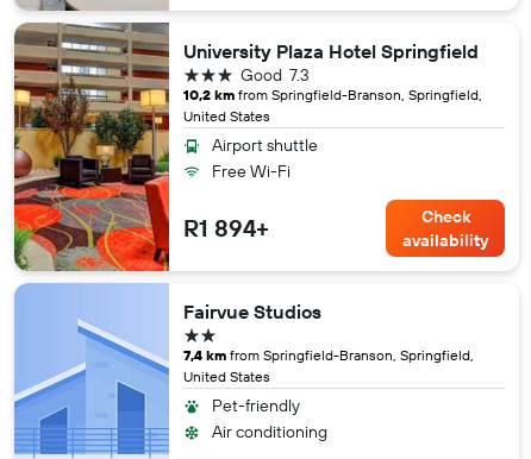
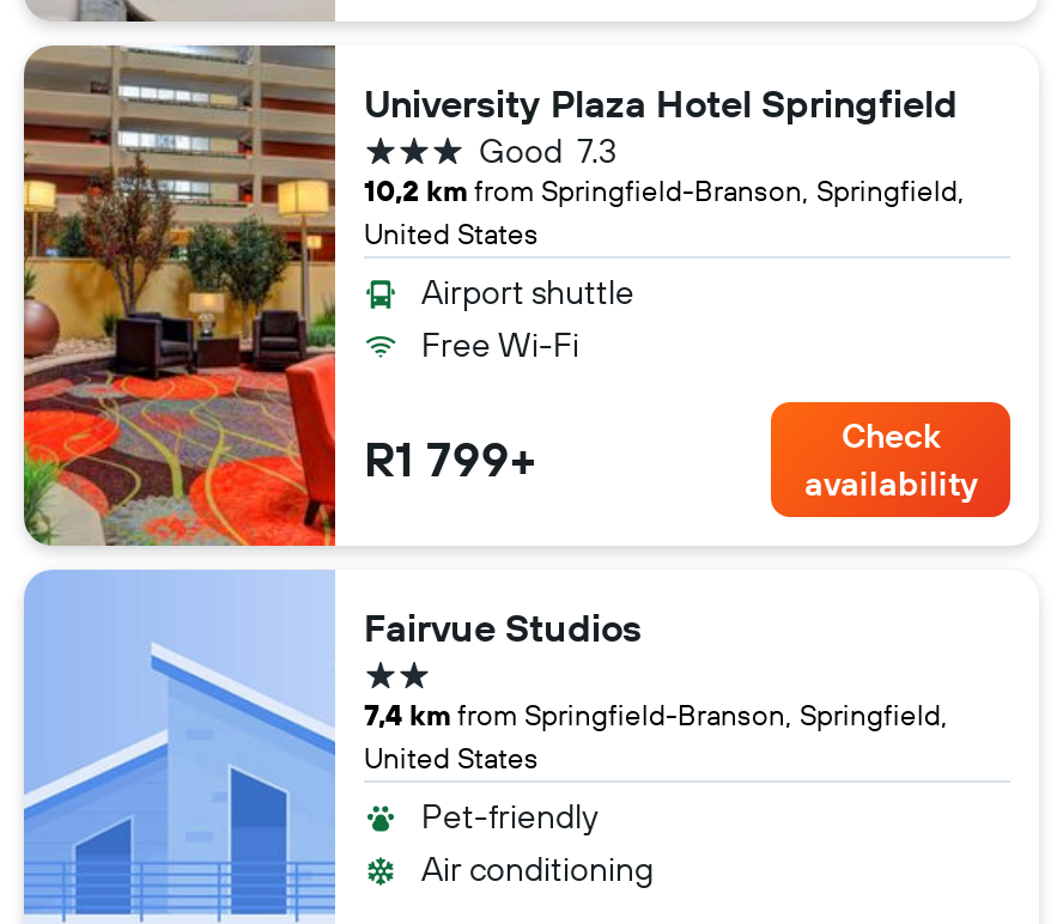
- R1 894+
+ R1 799+
